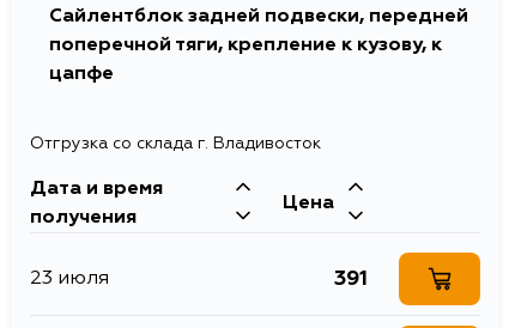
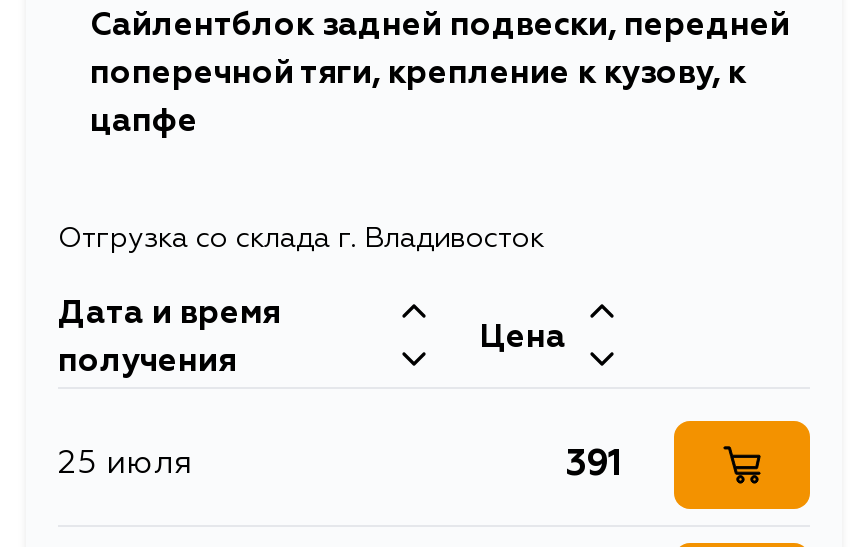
- 23 июля
+ 25 июля
